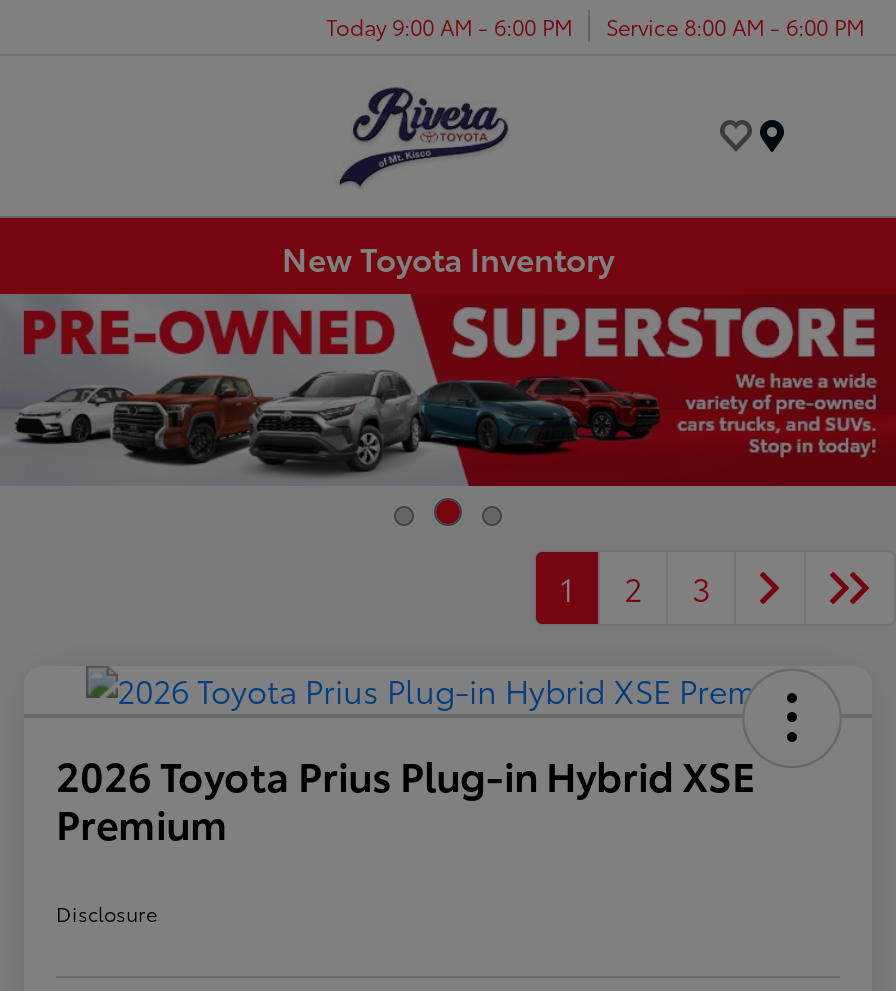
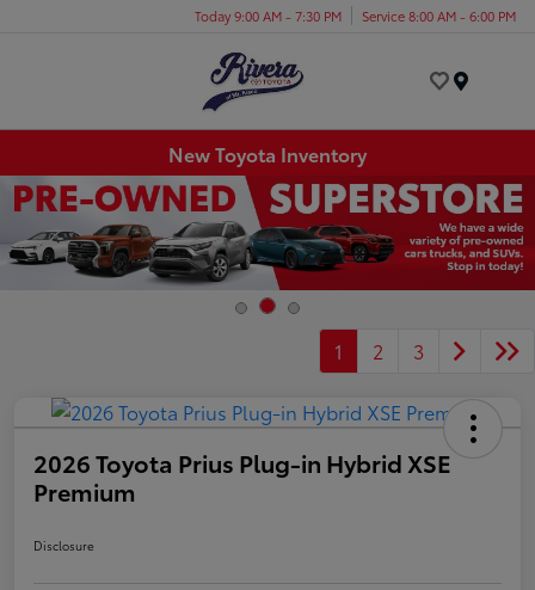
- Today 9:00 AM - 6:00 PM Service 8:00 AM - 6:00 PM
+ Today 9:00 AM - 7:30 PM Service 8:00 AM - 6:00 PM
